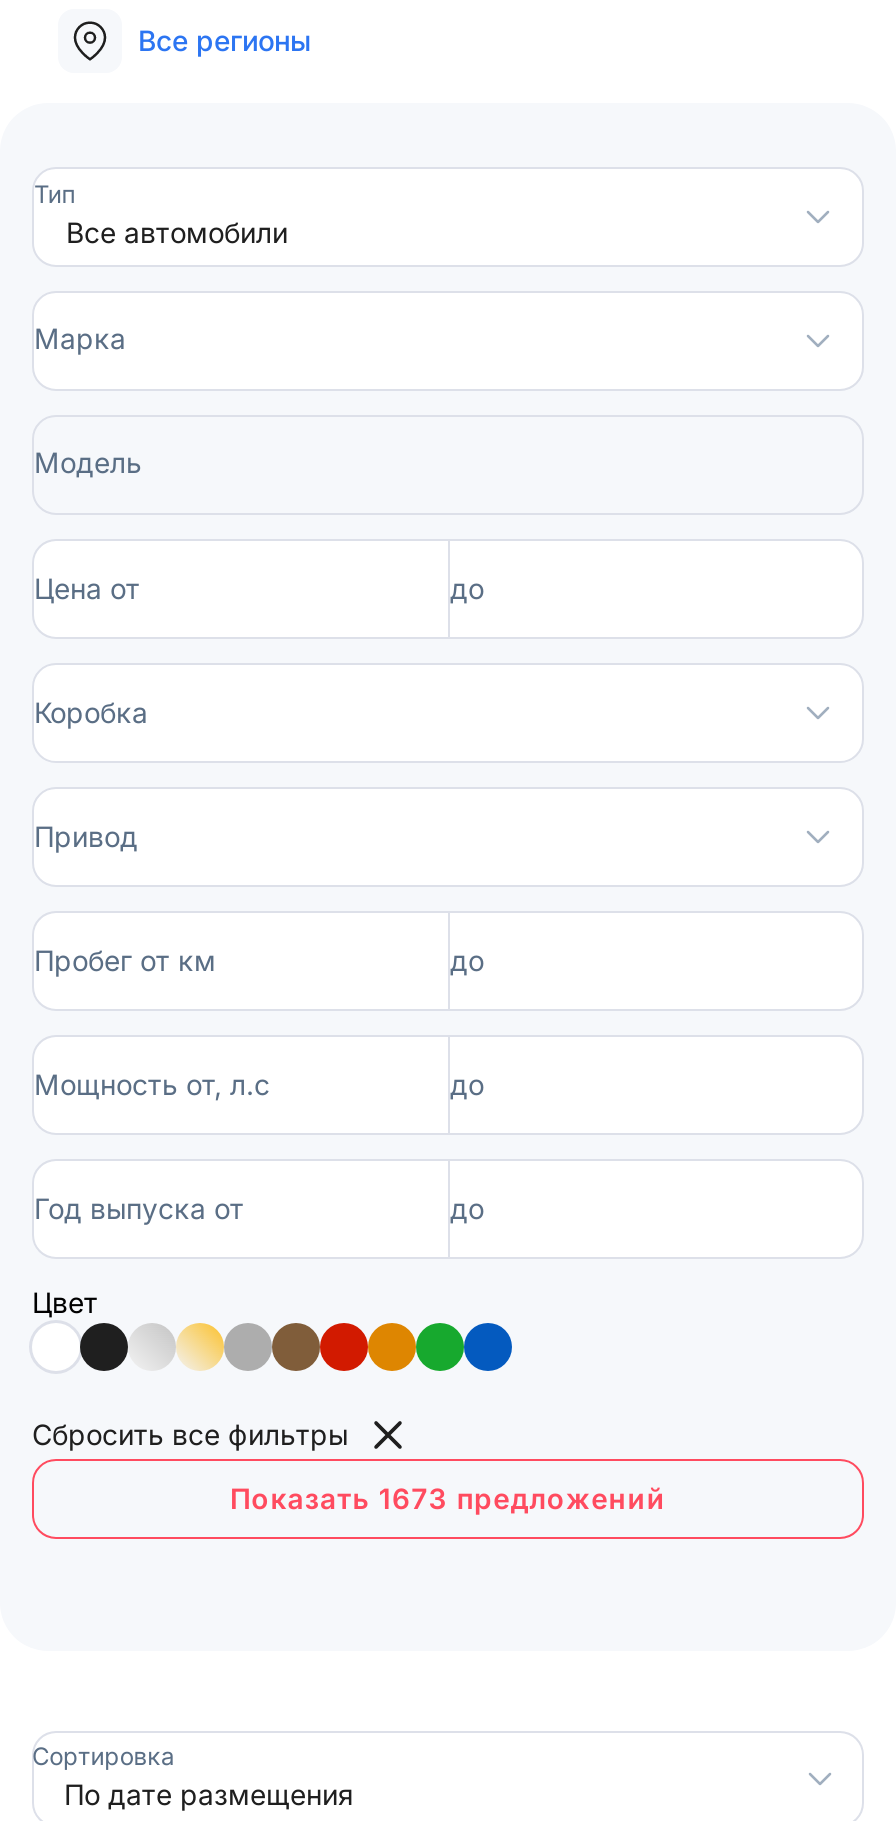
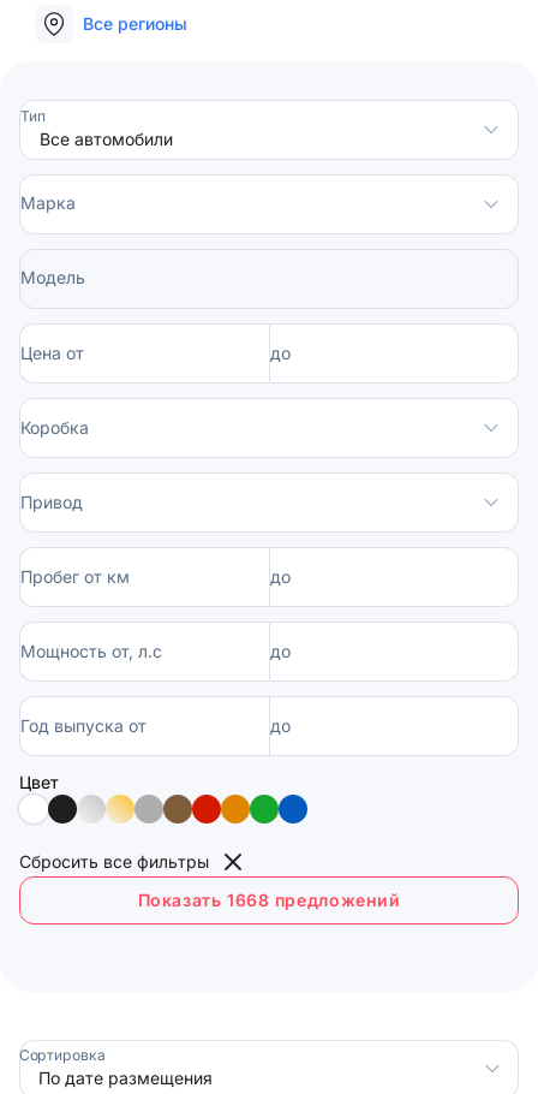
- Показать 1673 предложений
+ Показать 1668 предложений
